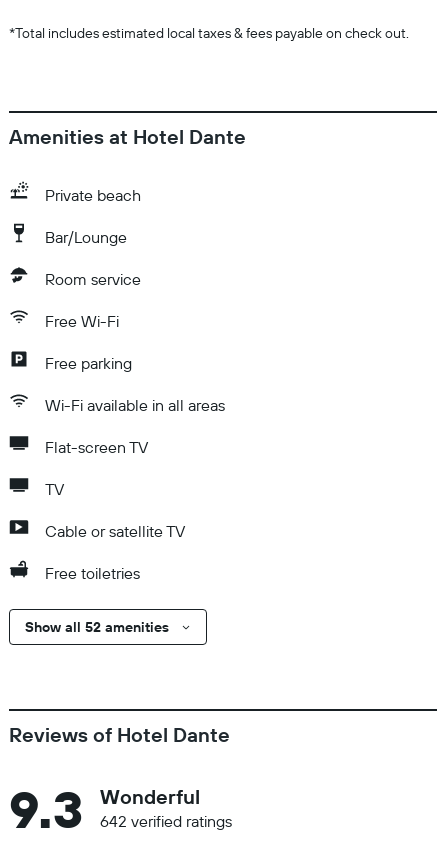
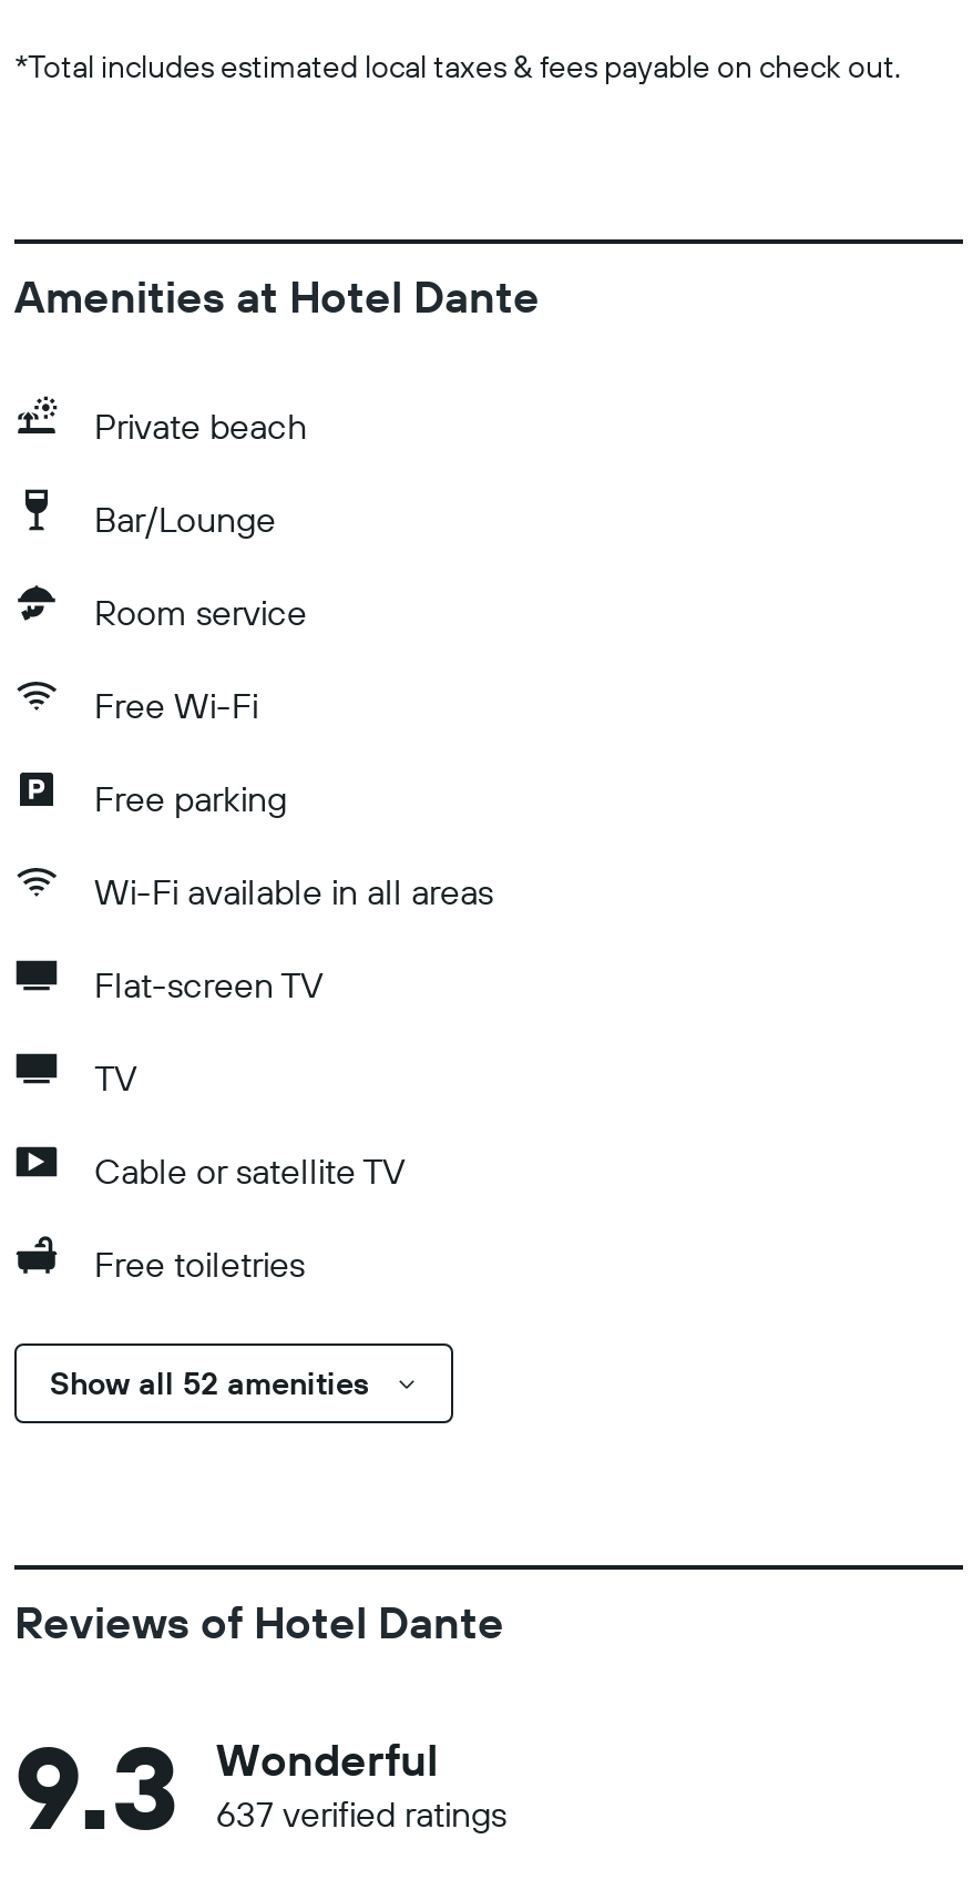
- 642 verified ratings
+ 637 verified ratings
